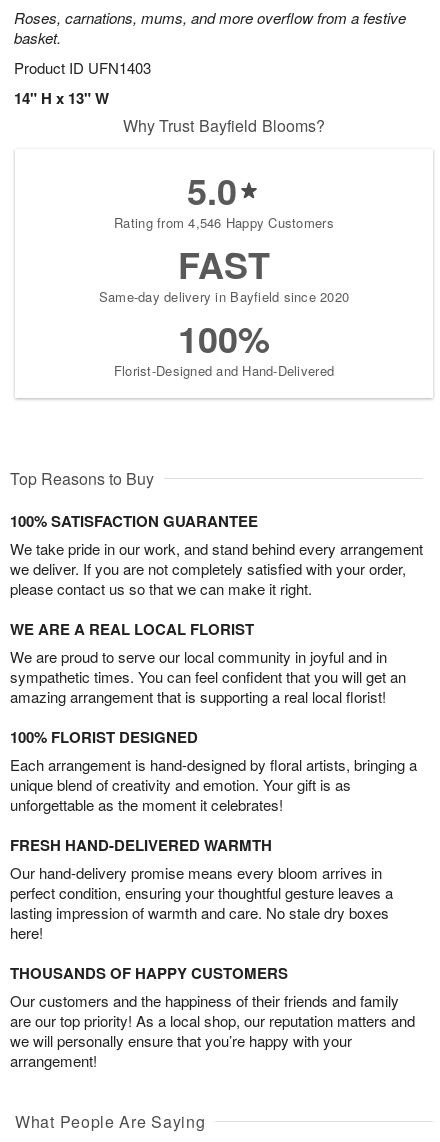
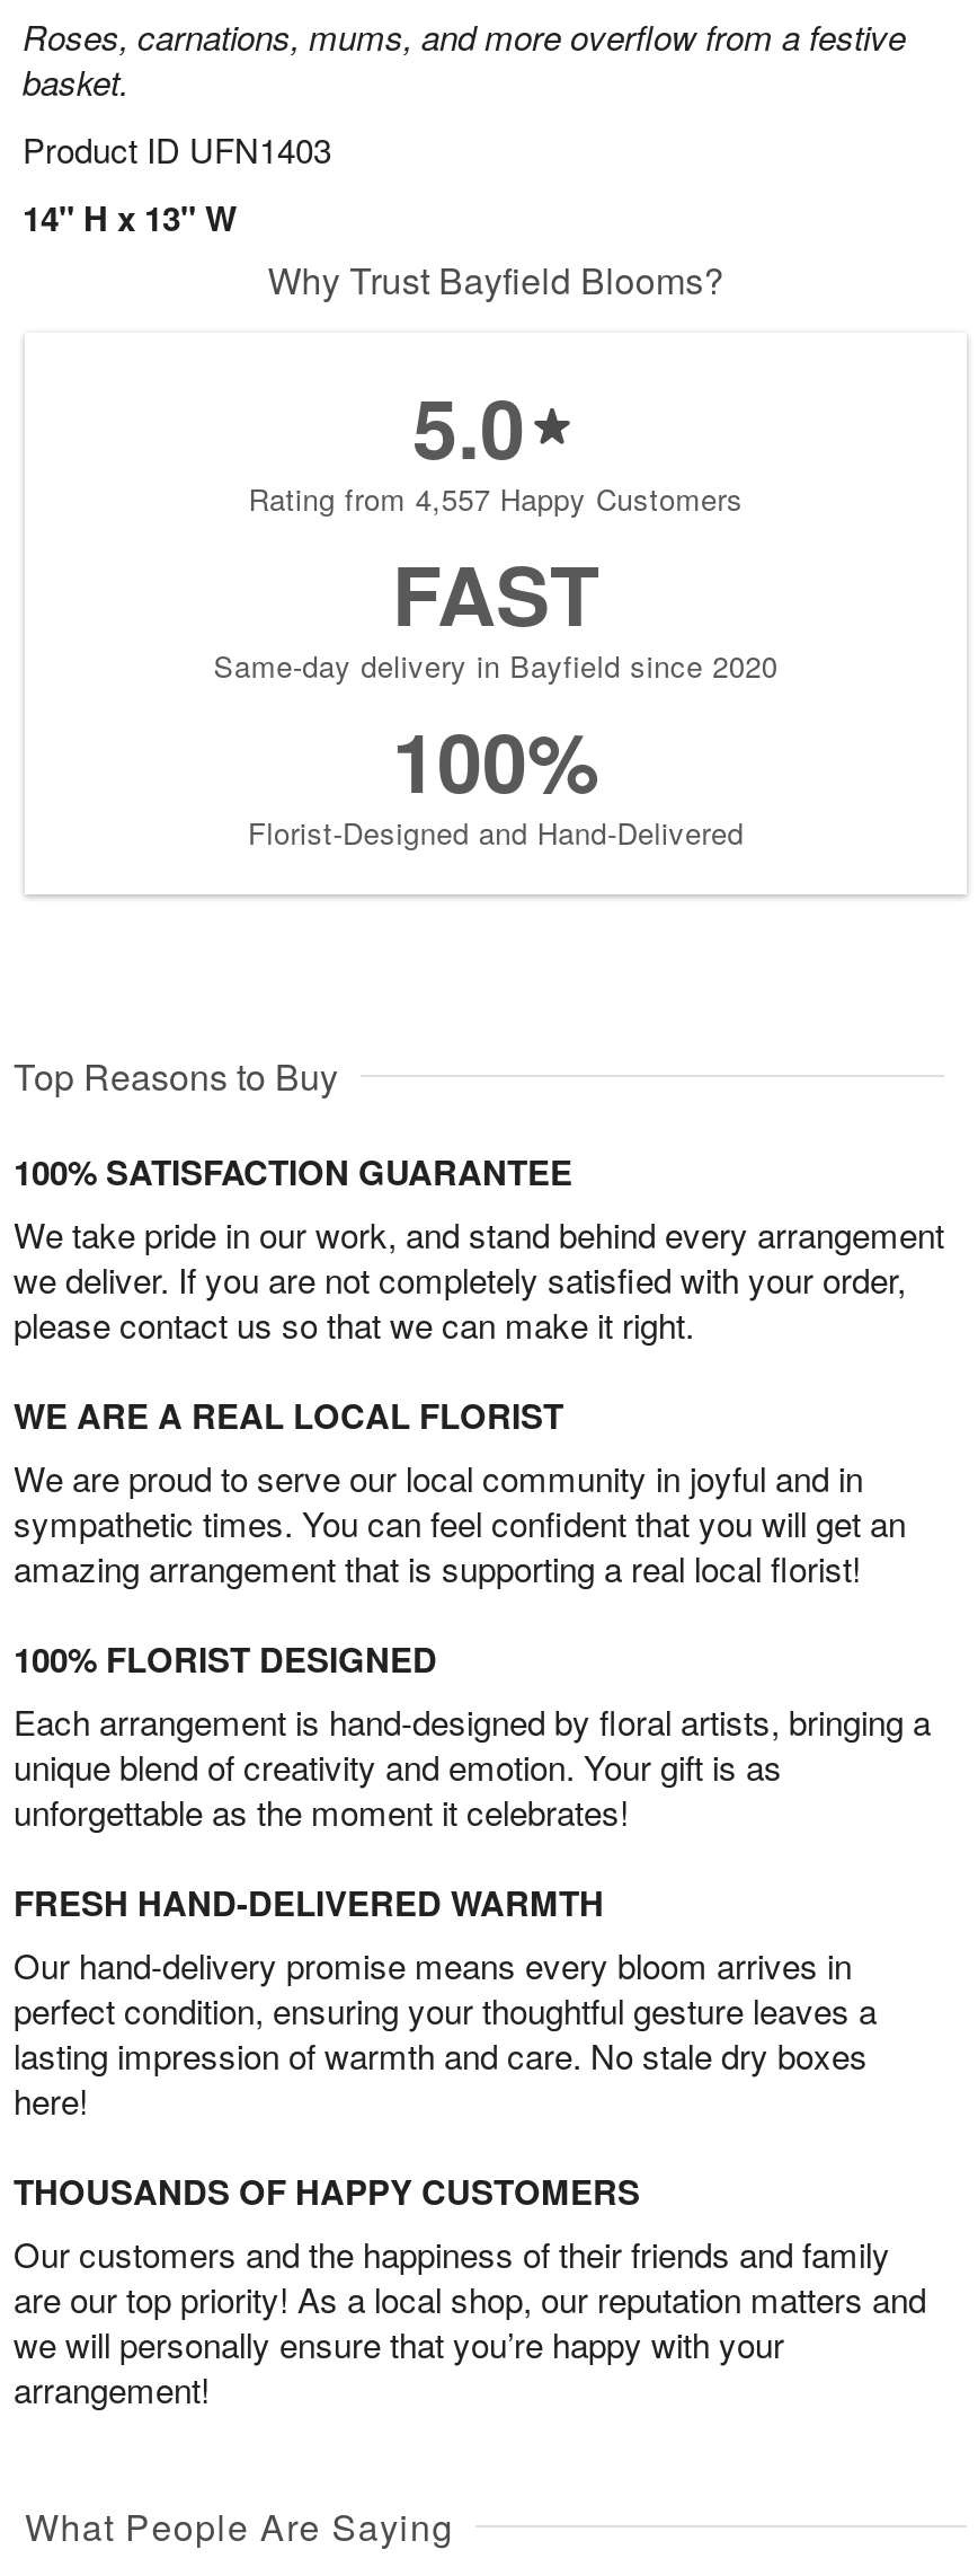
- Rating from 4,546 Happy Customers
+ Rating from 4,557 Happy Customers
